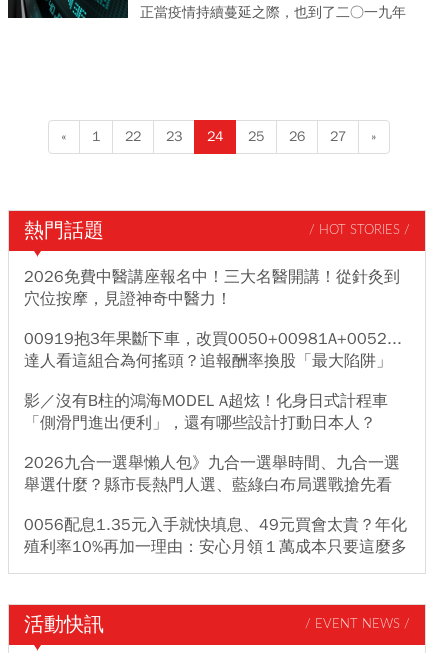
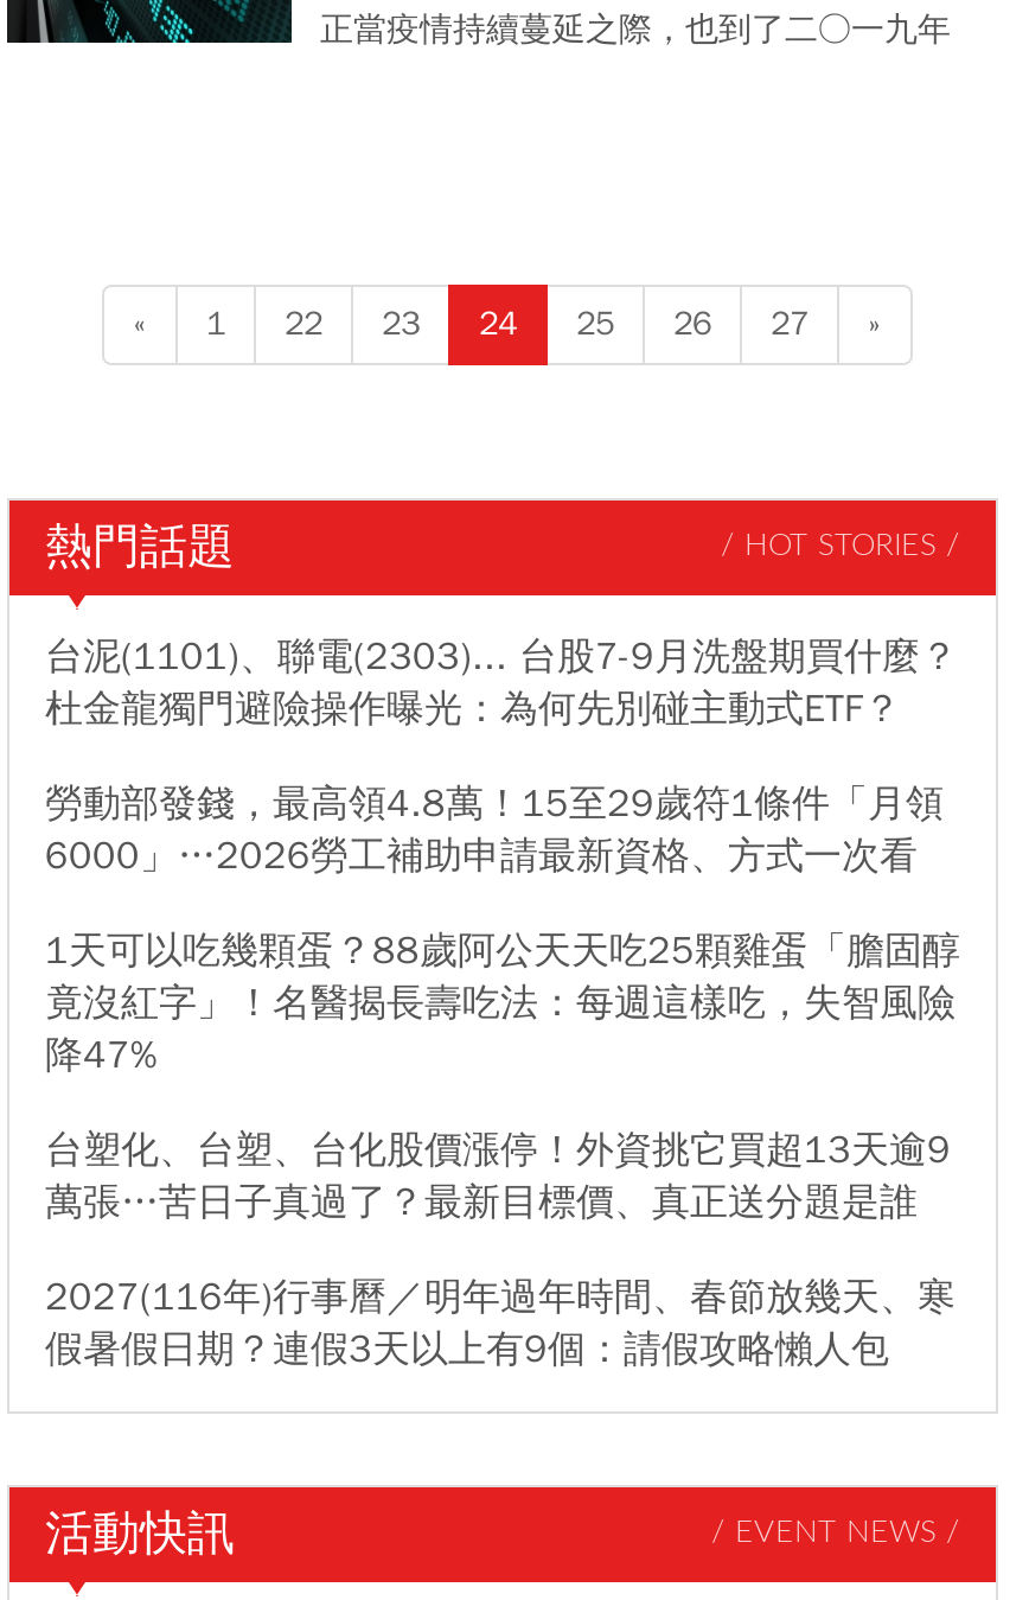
- 2026免費中醫講座報名中！三大名醫開講！從針灸到
- 穴位按摩，見證神奇中醫力！
+ 台泥(1101)、聯電(2303)... 台股7-9月洗盤期買什麼？
+ 杜金龍獨門避險操作曝光：為何先別碰主動式ETF？

- 00919抱3年果斷下車，改買0050+00981A+0052...
- 達人看這組合為何搖頭？追報酬率換股「最大陷阱」
+ 勞動部發錢，最高領4.8萬！15至29歲符1條件「月領
+ 6000」…2026勞工補助申請最新資格、方式一次看

- 影／沒有B柱的鴻海MODEL A超炫！化身日式計程車
- 「側滑門進出便利」，還有哪些設計打動日本人？
+ 1天可以吃幾顆蛋？88歲阿公天天吃25顆雞蛋「膽固醇
+ 竟沒紅字」！名醫揭長壽吃法：每週這樣吃，失智風險
+ 降47%

- 2026九合一選舉懶人包》九合一選舉時間、九合一選
- 舉選什麼？縣市長熱門人選、藍綠白布局選戰搶先看
+ 台塑化、台塑、台化股價漲停！外資挑它買超13天逾9
+ 萬張…苦日子真過了？最新目標價、真正送分題是誰

- 0056配息1.35元入手就快填息、49元買會太貴？年化
- 殖利率10%再加一理由：安心月領１萬成本只要這麼多
+ 2027(116年)行事曆／明年過年時間、春節放幾天、寒
+ 假暑假日期？連假3天以上有9個：請假攻略懶人包
